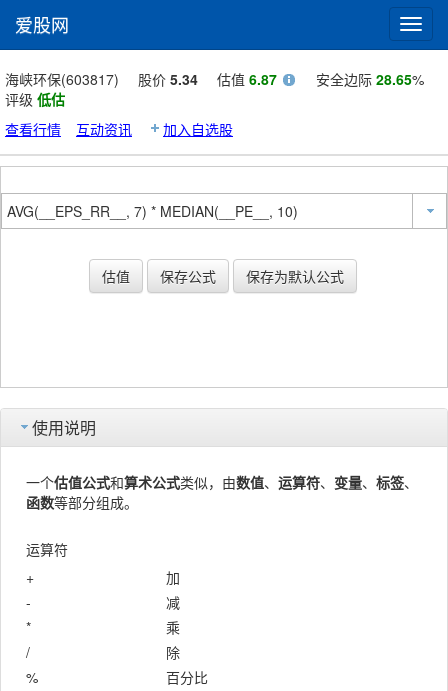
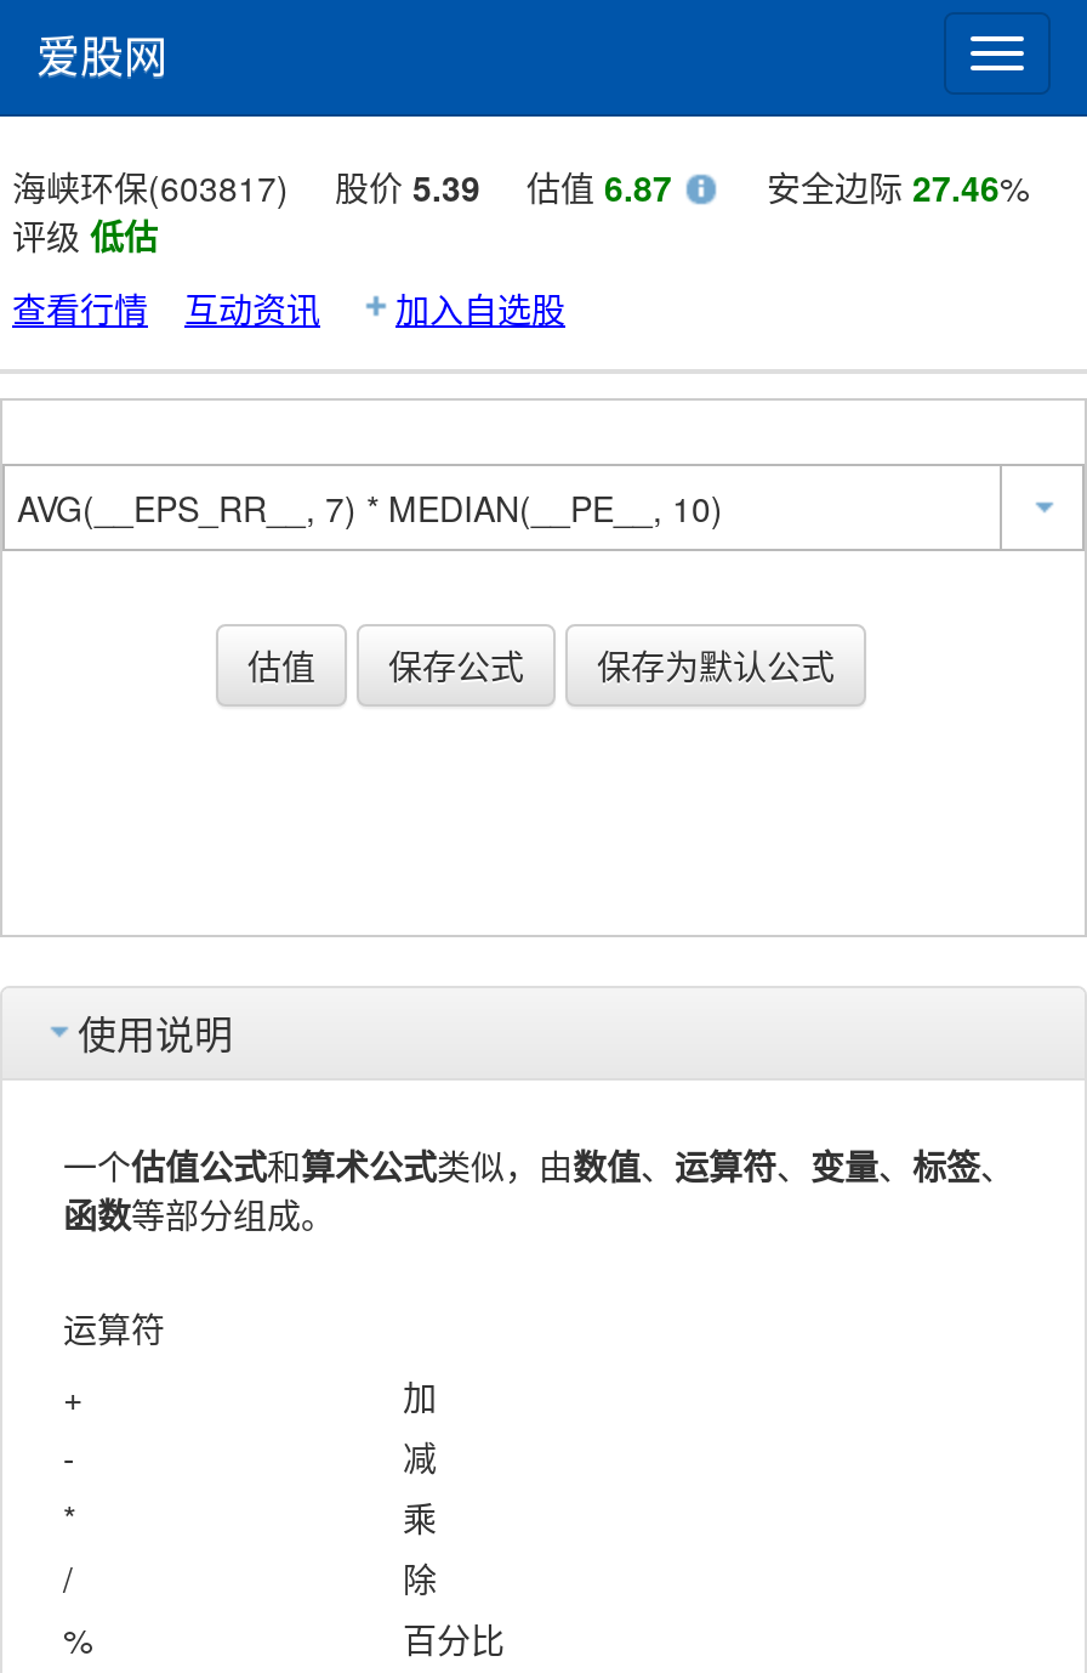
- 股价5.34
+ 股价5.39

- 安全边际28.65%
+ 安全边际27.46%
